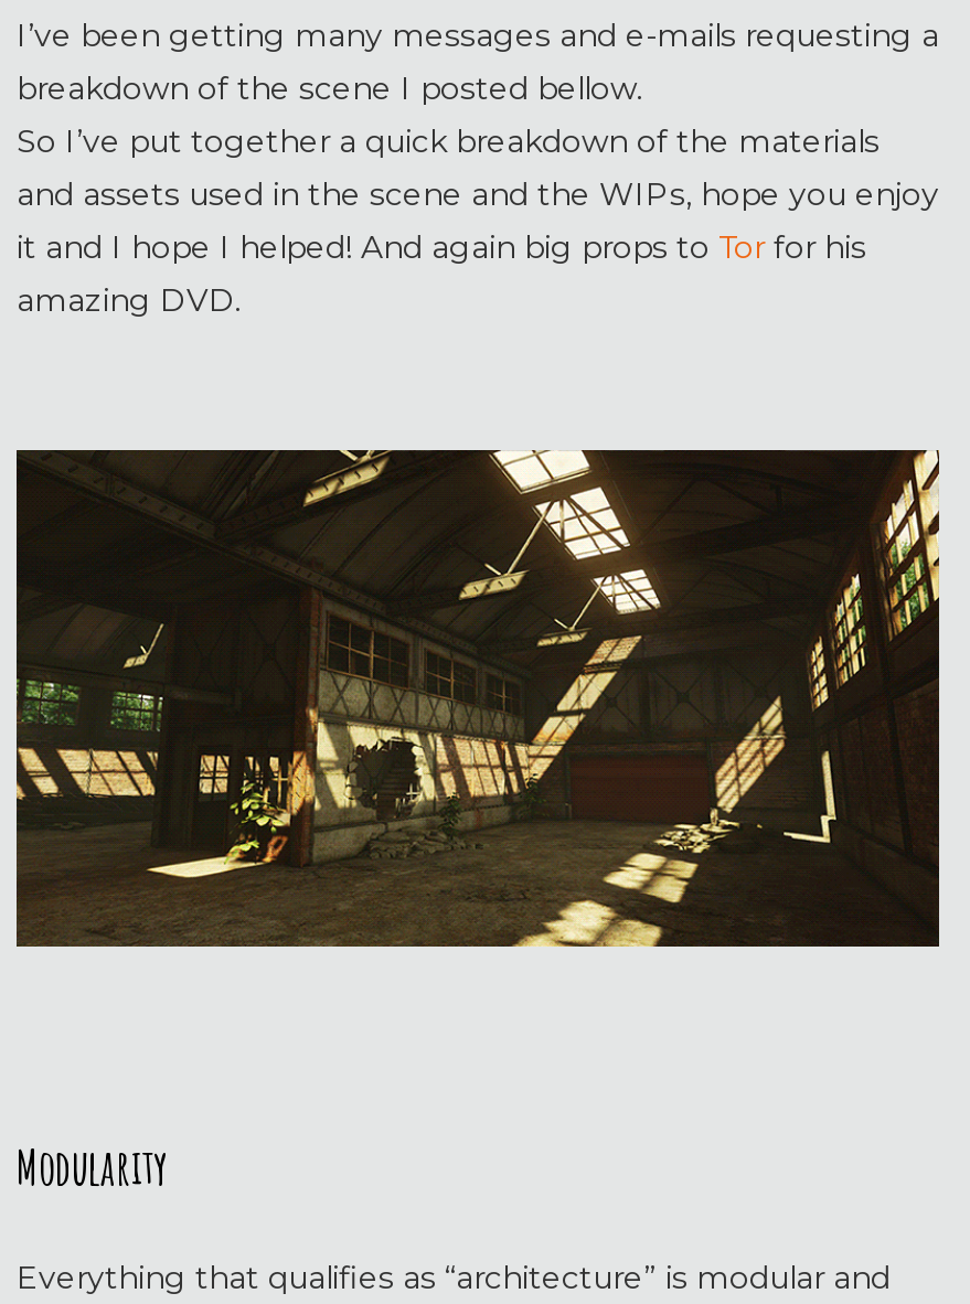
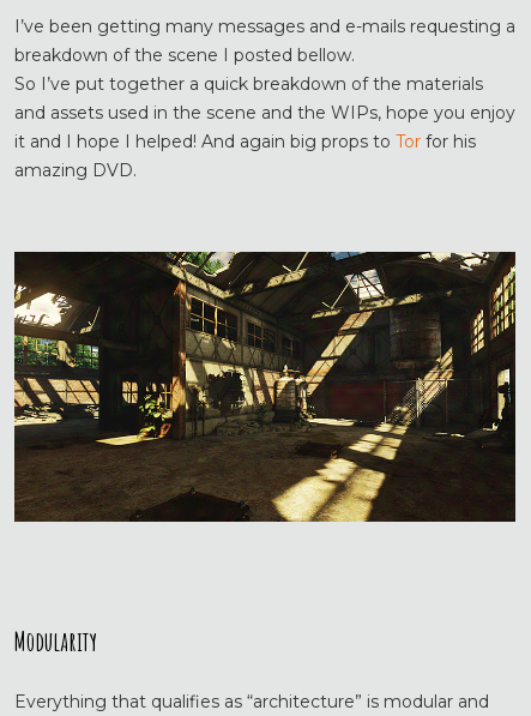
- [image]
+ [image]
